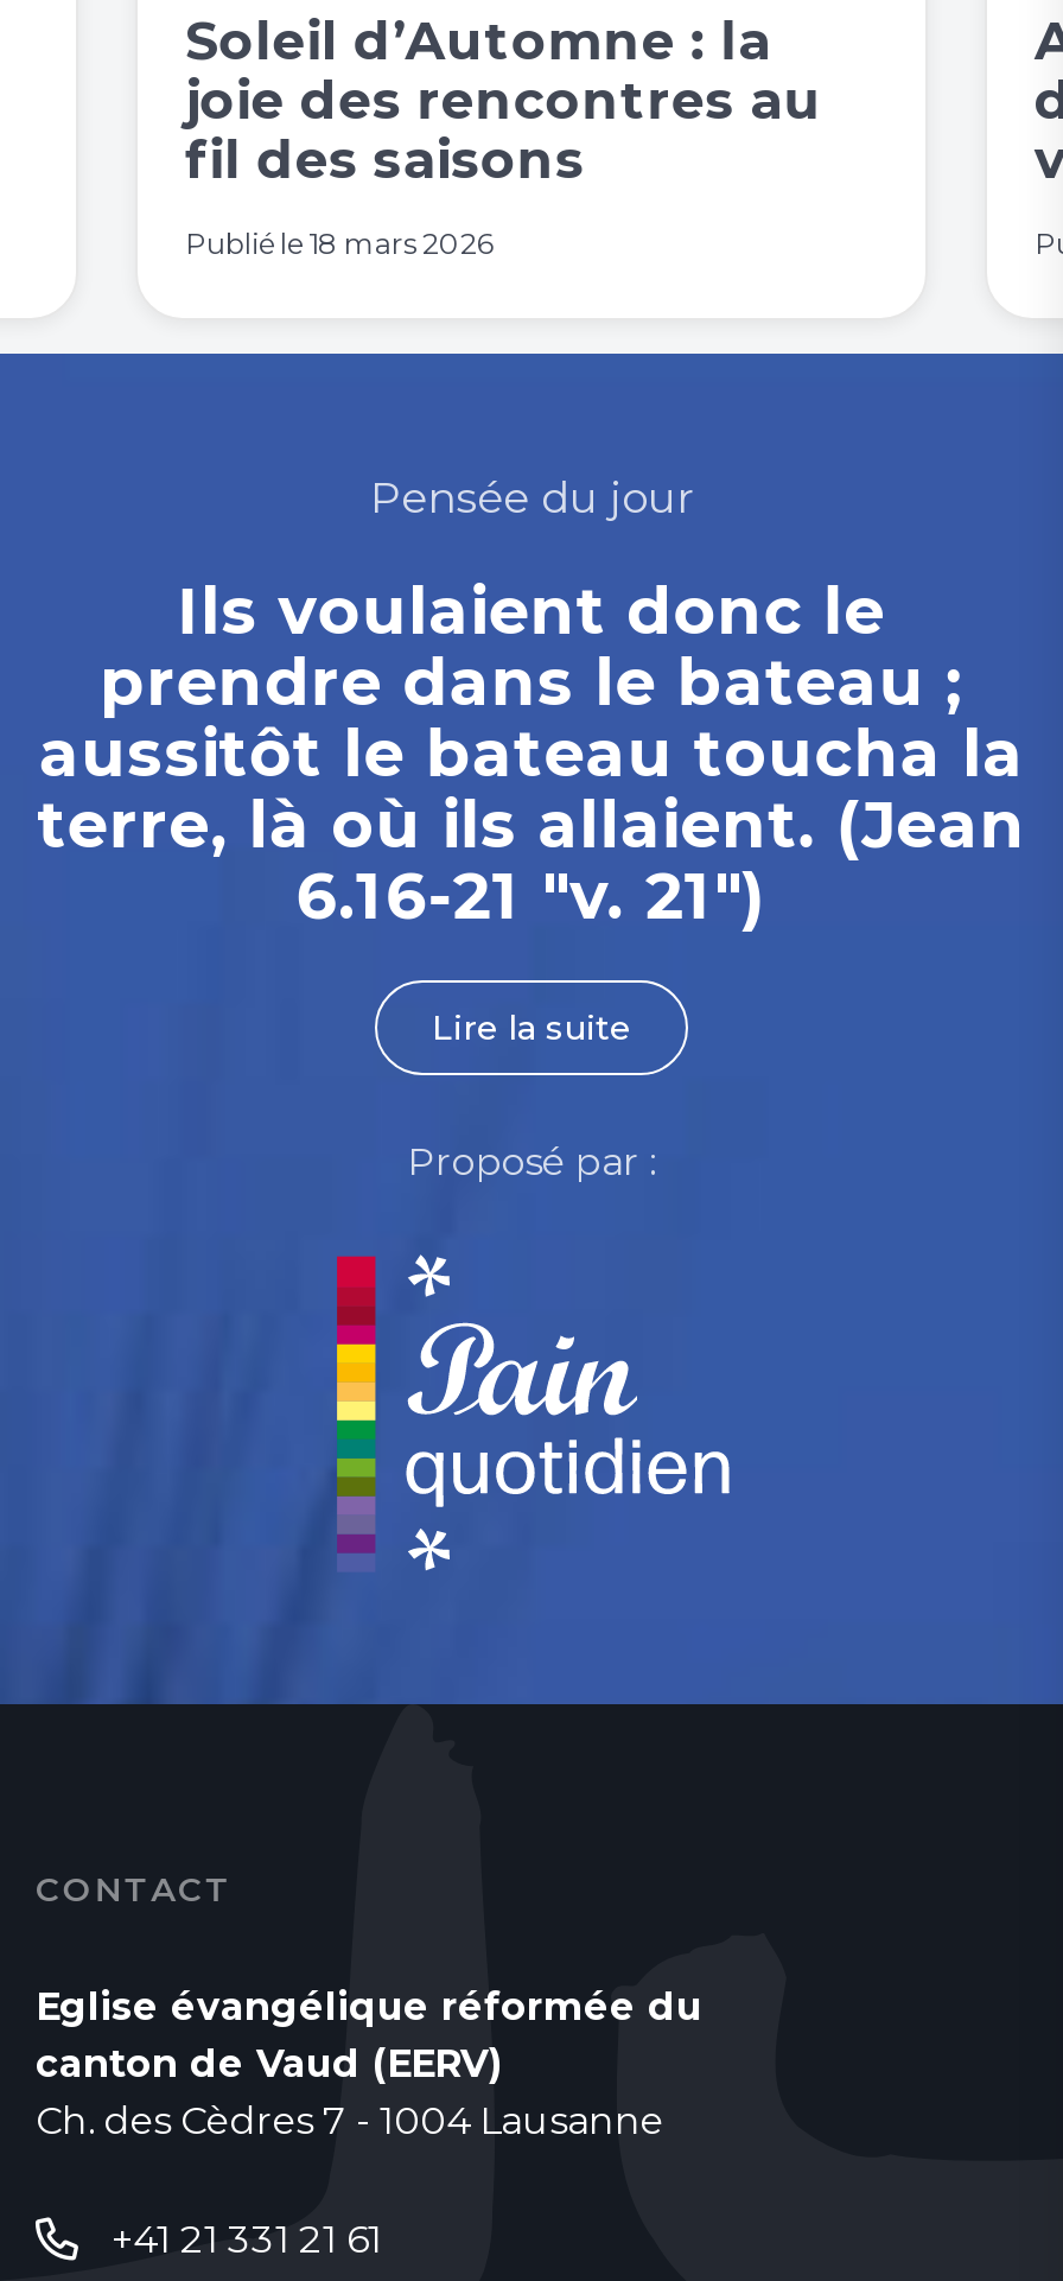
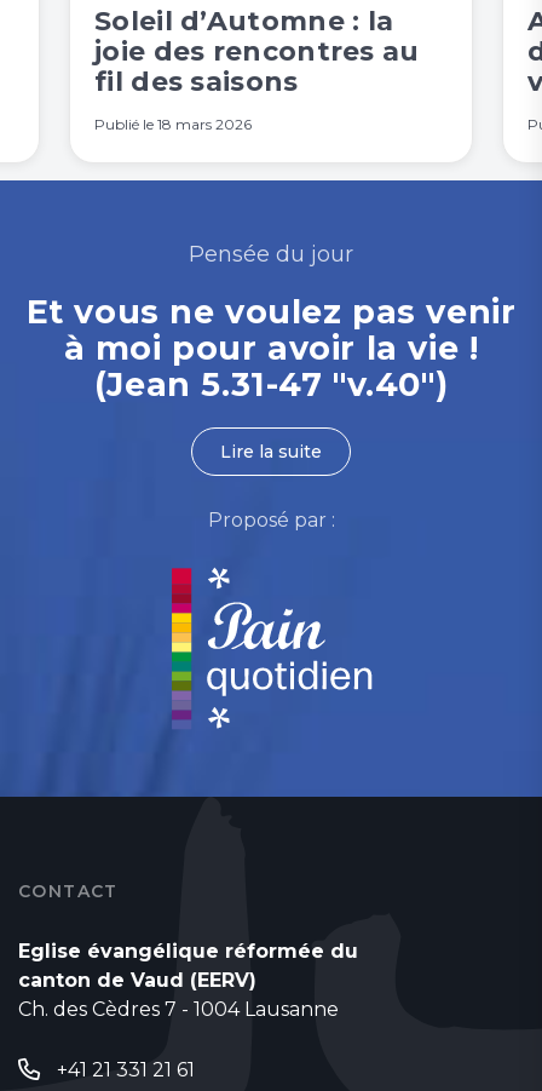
- Ils voulaient donc le
- prendre dans le bateau ;
- aussitôt le bateau toucha la
- terre, là où ils allaient. (Jean
- 6.16-21 "v. 21")
+ Et vous ne voulez pas venir
+ à moi pour avoir la vie !
+ (Jean 5.31-47 "v.40")
